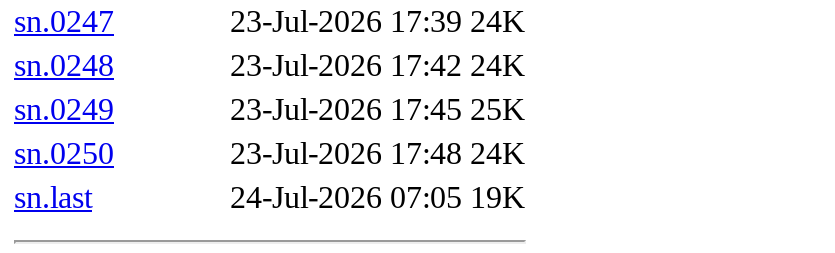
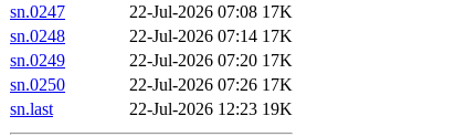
- 23-Jul-2026 17:39 24K
+ 22-Jul-2026 07:08 17K

- 23-Jul-2026 17:42 24K
+ 22-Jul-2026 07:14 17K

- 23-Jul-2026 17:45 25K
+ 22-Jul-2026 07:20 17K

- 23-Jul-2026 17:48 24K
+ 22-Jul-2026 07:26 17K

- 24-Jul-2026 07:05 19K
+ 22-Jul-2026 12:23 19K
